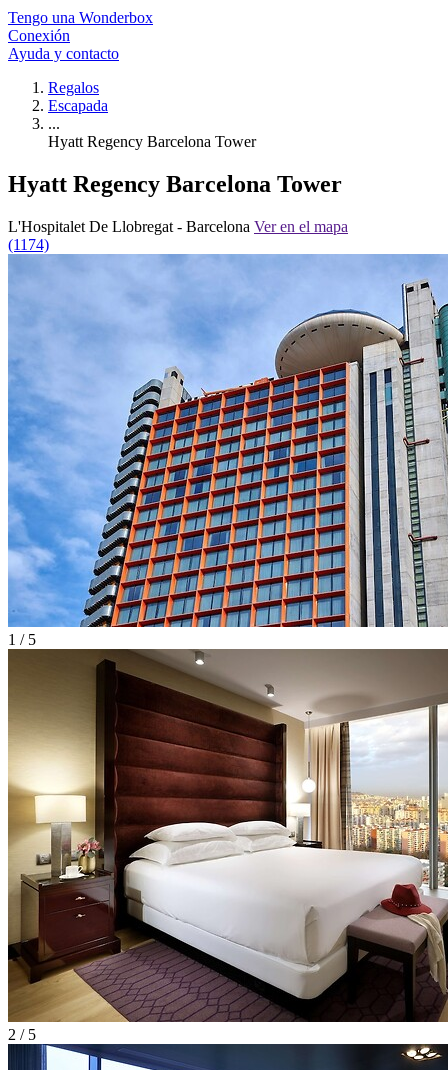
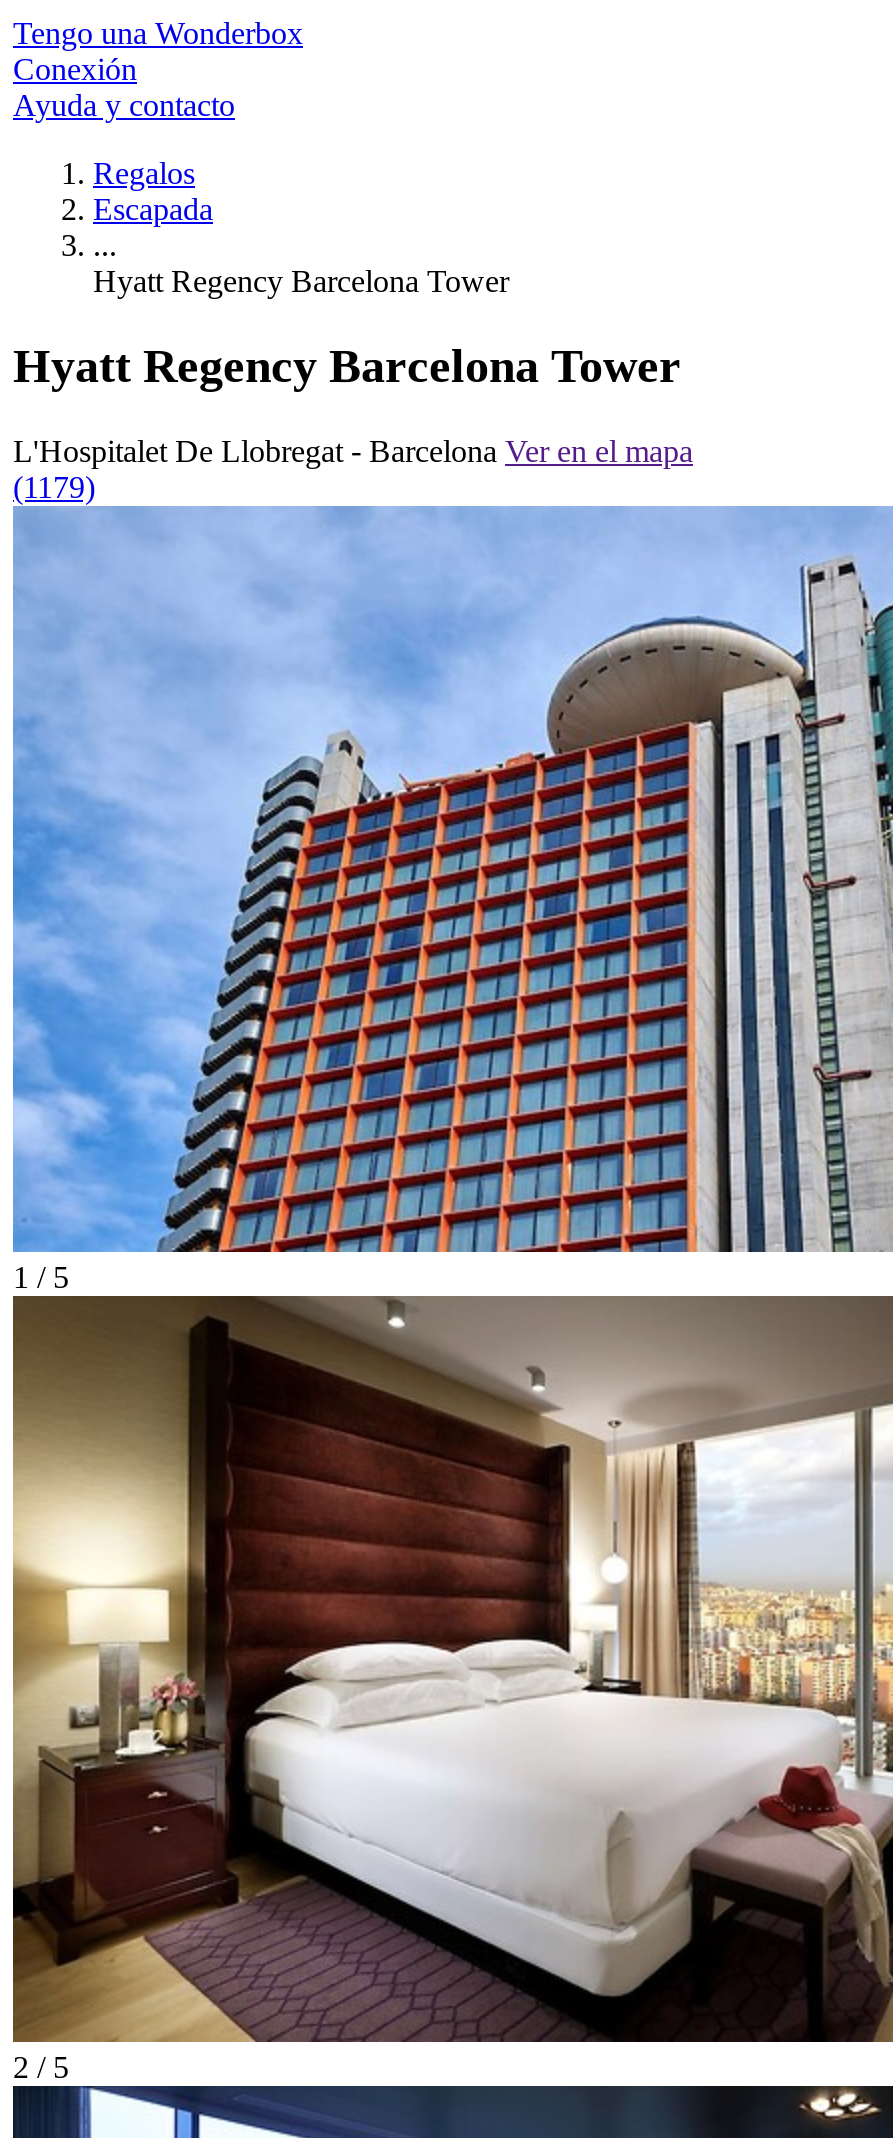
- (1174)
+ (1179)
